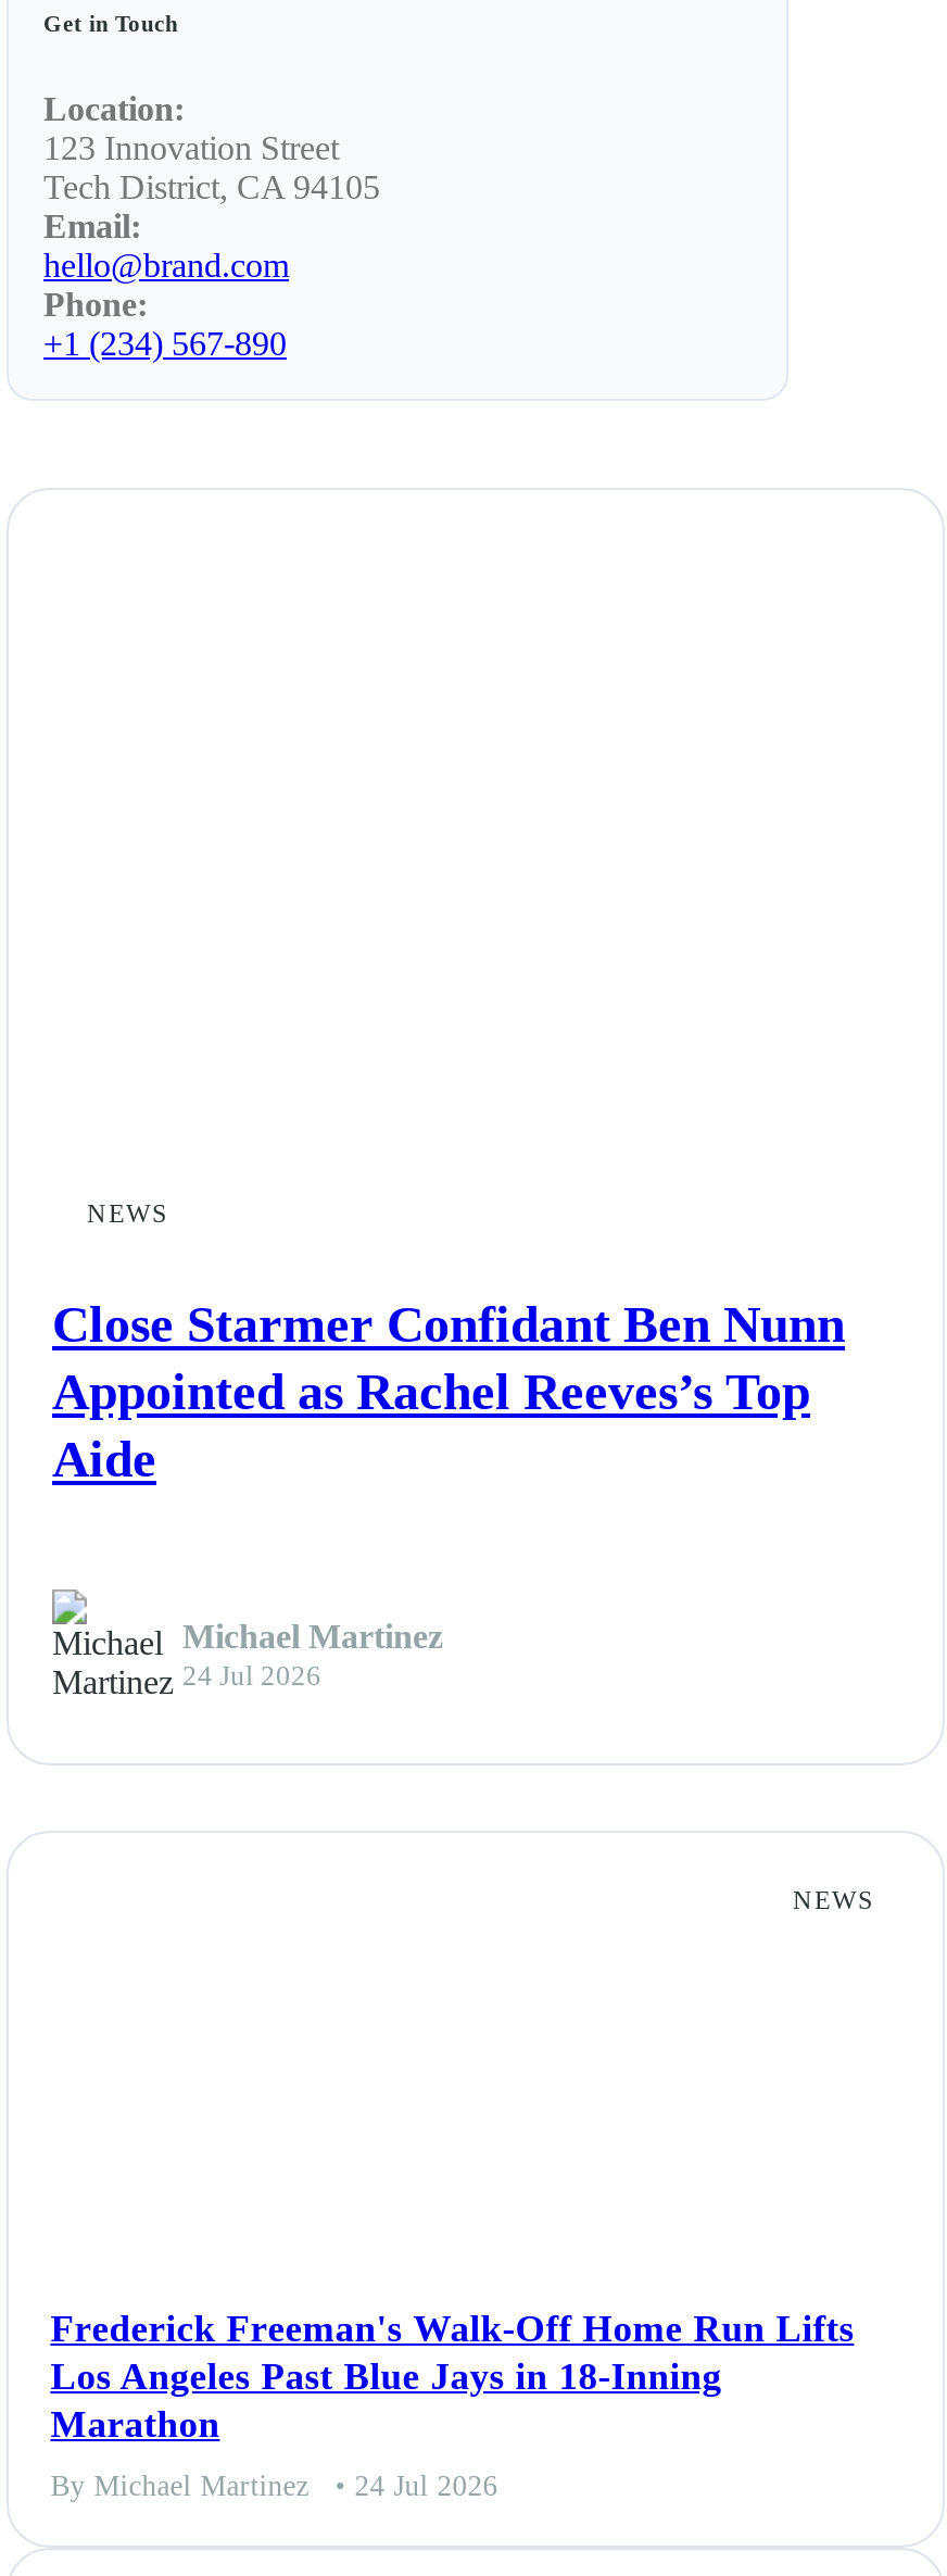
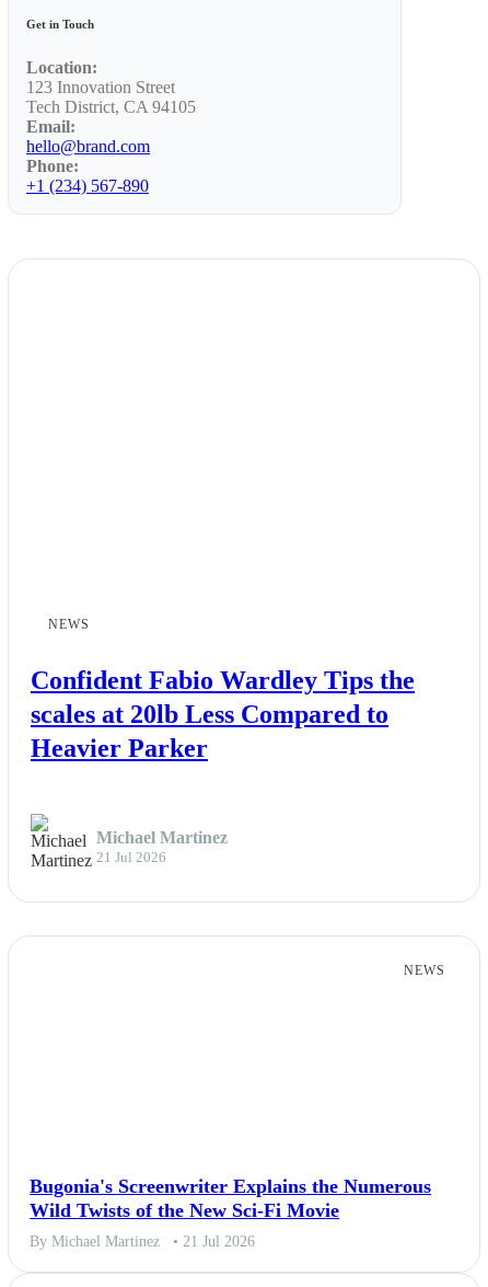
- Close Starmer Confidant Ben Nunn
- Appointed as Rachel Reeves’s Top
- Aide
+ Confident Fabio Wardley Tips the
+ scales at 20lb Less Compared to
+ Heavier Parker

- 24 Jul 2026
+ 21 Jul 2026

- Frederick Freeman's Walk-Off Home Run Lifts
- Los Angeles Past Blue Jays in 18-Inning
- Marathon
+ Bugonia's Screenwriter Explains the Numerous
+ Wild Twists of the New Sci-Fi Movie

- By Michael Martinez • 24 Jul 2026
+ By Michael Martinez • 21 Jul 2026
